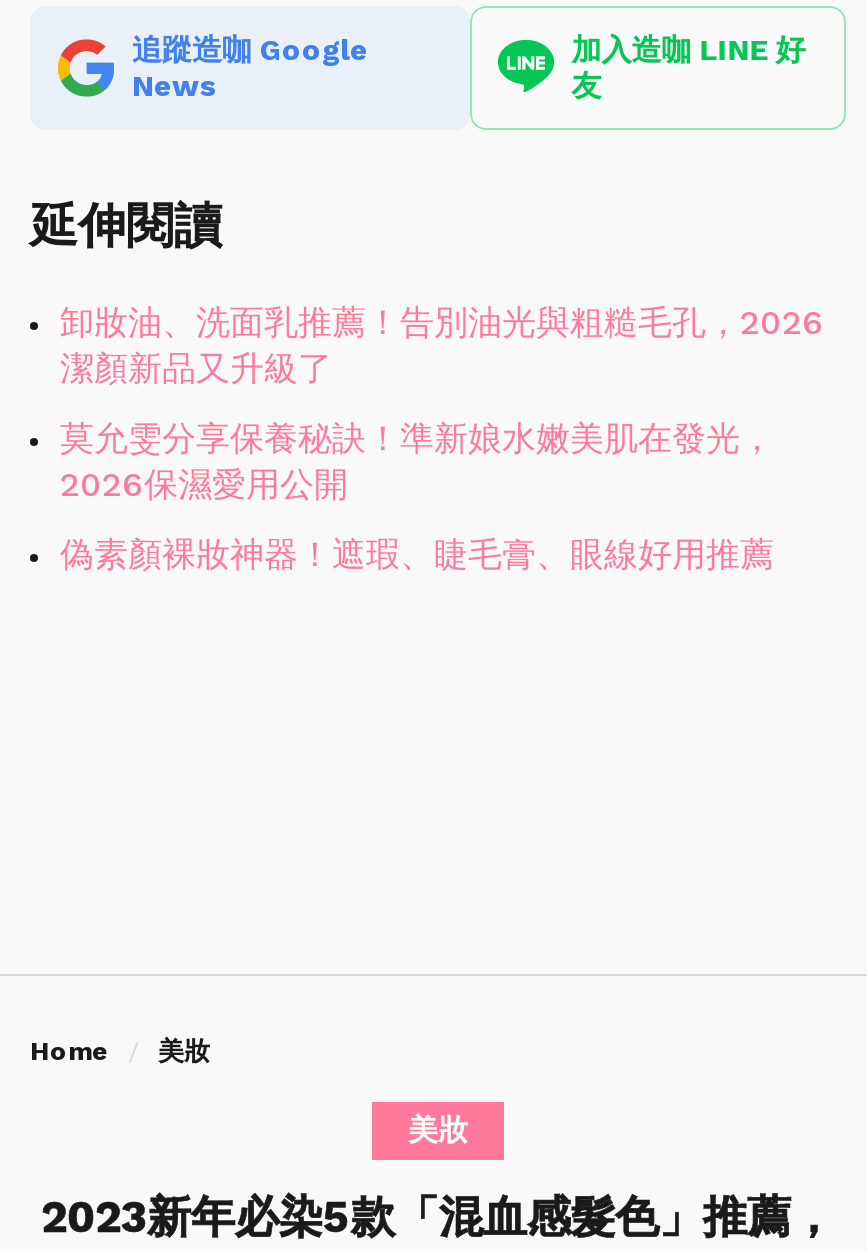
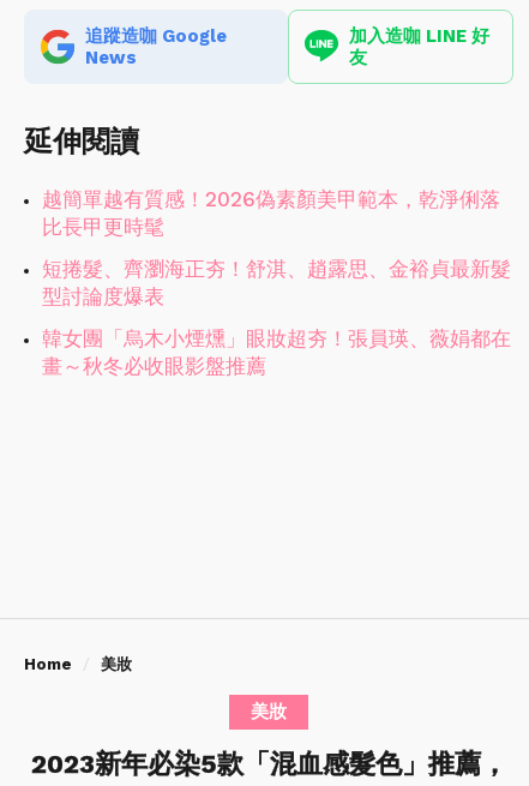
- 卸妝油、洗面乳推薦！告別油光與粗糙毛孔，2026
- 潔顏新品又升級了
+ 越簡單越有質感！2026偽素顏美甲範本，乾淨俐落
+ 比長甲更時髦

- 莫允雯分享保養秘訣！準新娘水嫩美肌在發光，
- 2026保濕愛用公開
+ 短捲髮、齊瀏海正夯！舒淇、趙露思、金裕貞最新髮
+ 型討論度爆表

- 偽素顏裸妝神器！遮瑕、睫毛膏、眼線好用推薦
+ 韓女團「烏木小煙燻」眼妝超夯！張員瑛、薇娟都在
+ 畫～秋冬必收眼影盤推薦
